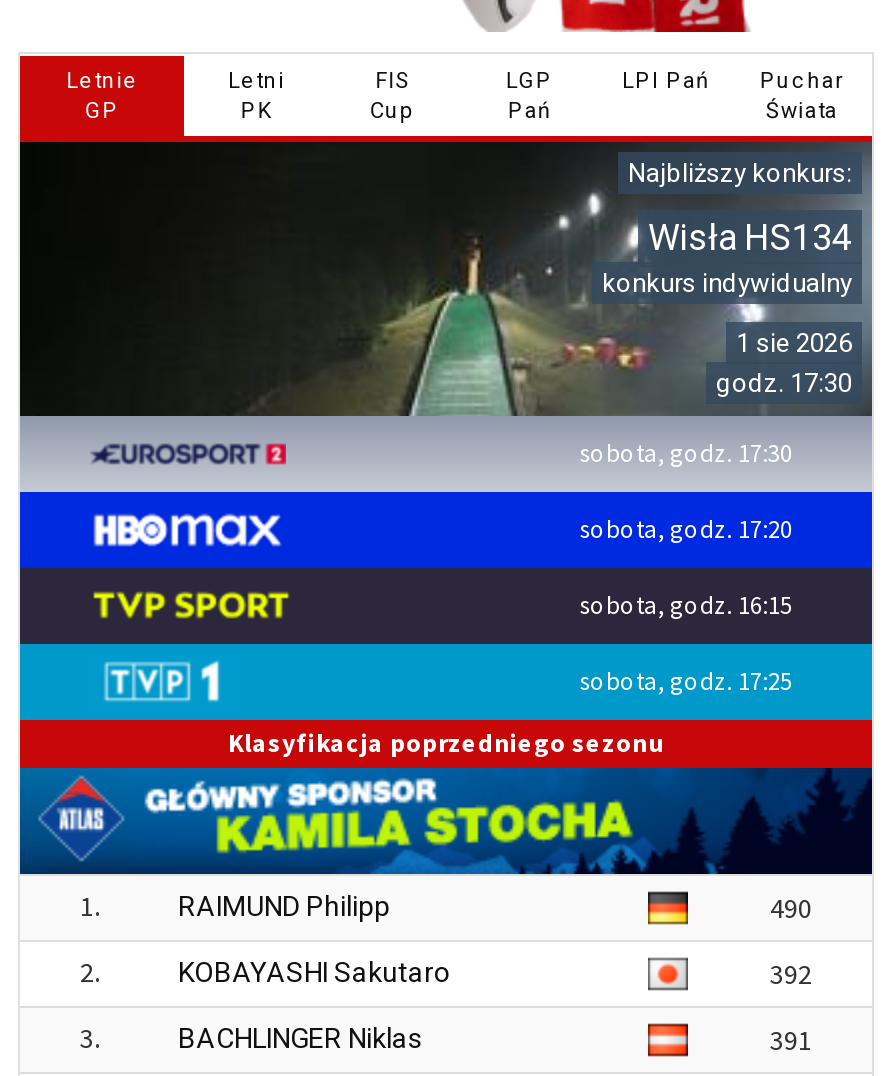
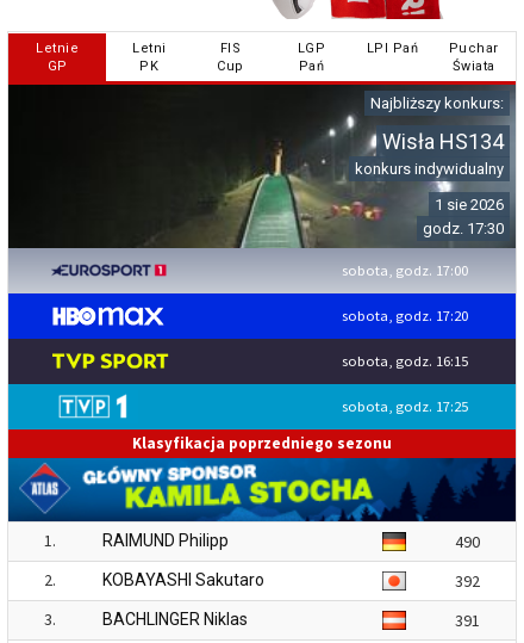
- sobota, godz. 17:30
+ sobota, godz. 17:00
